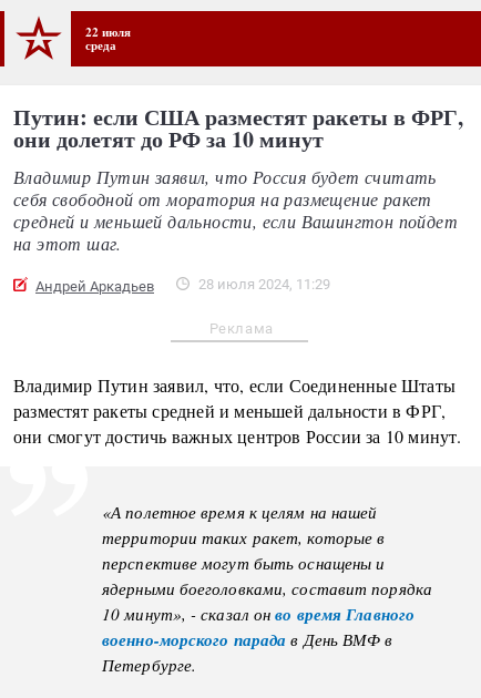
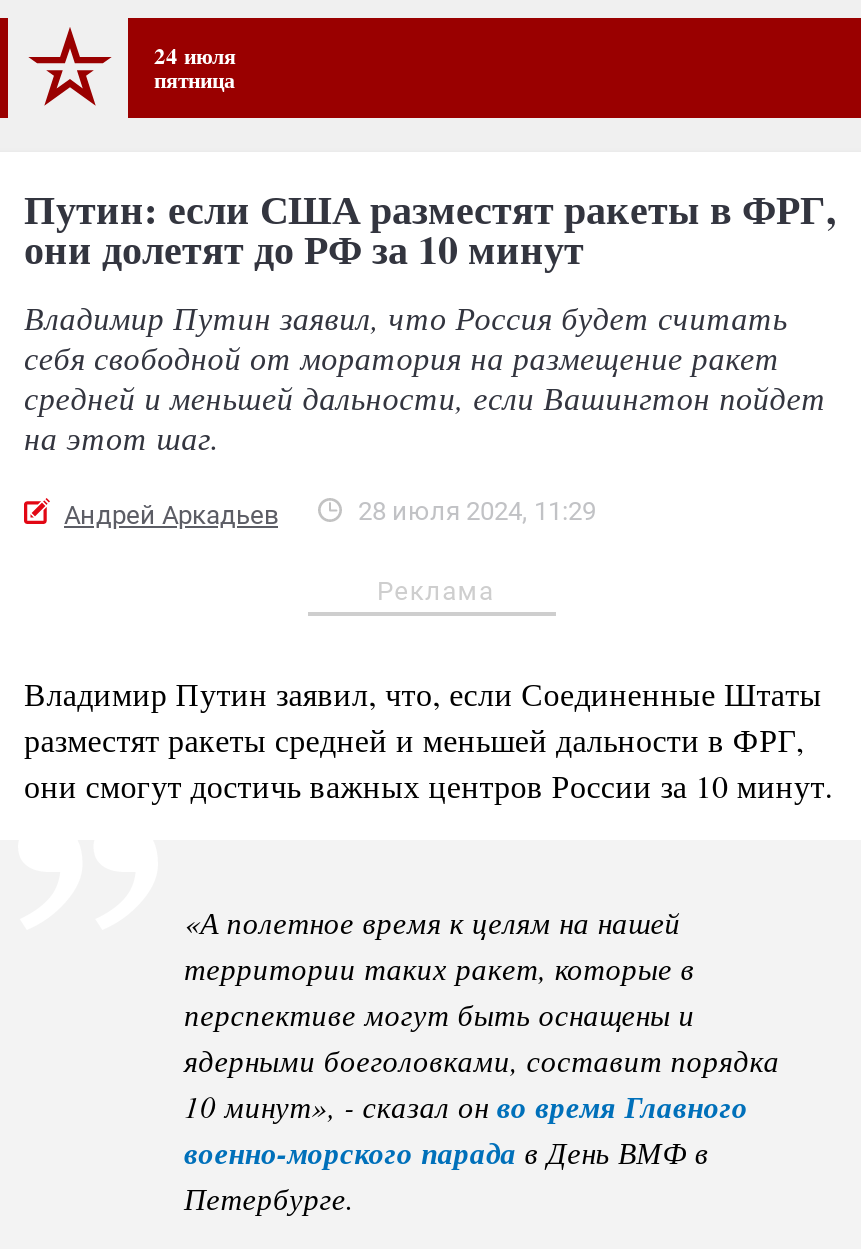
- 22 июля
- среда
+ 24 июля
+ пятница
